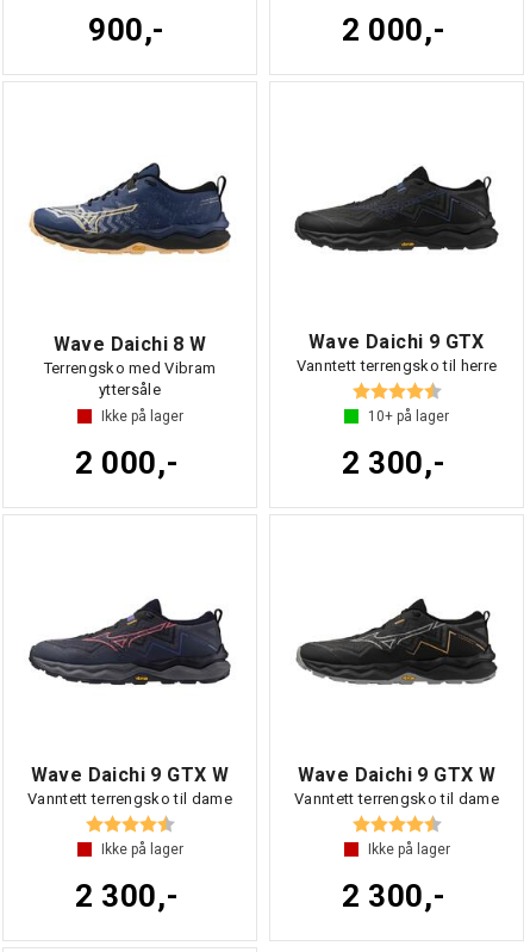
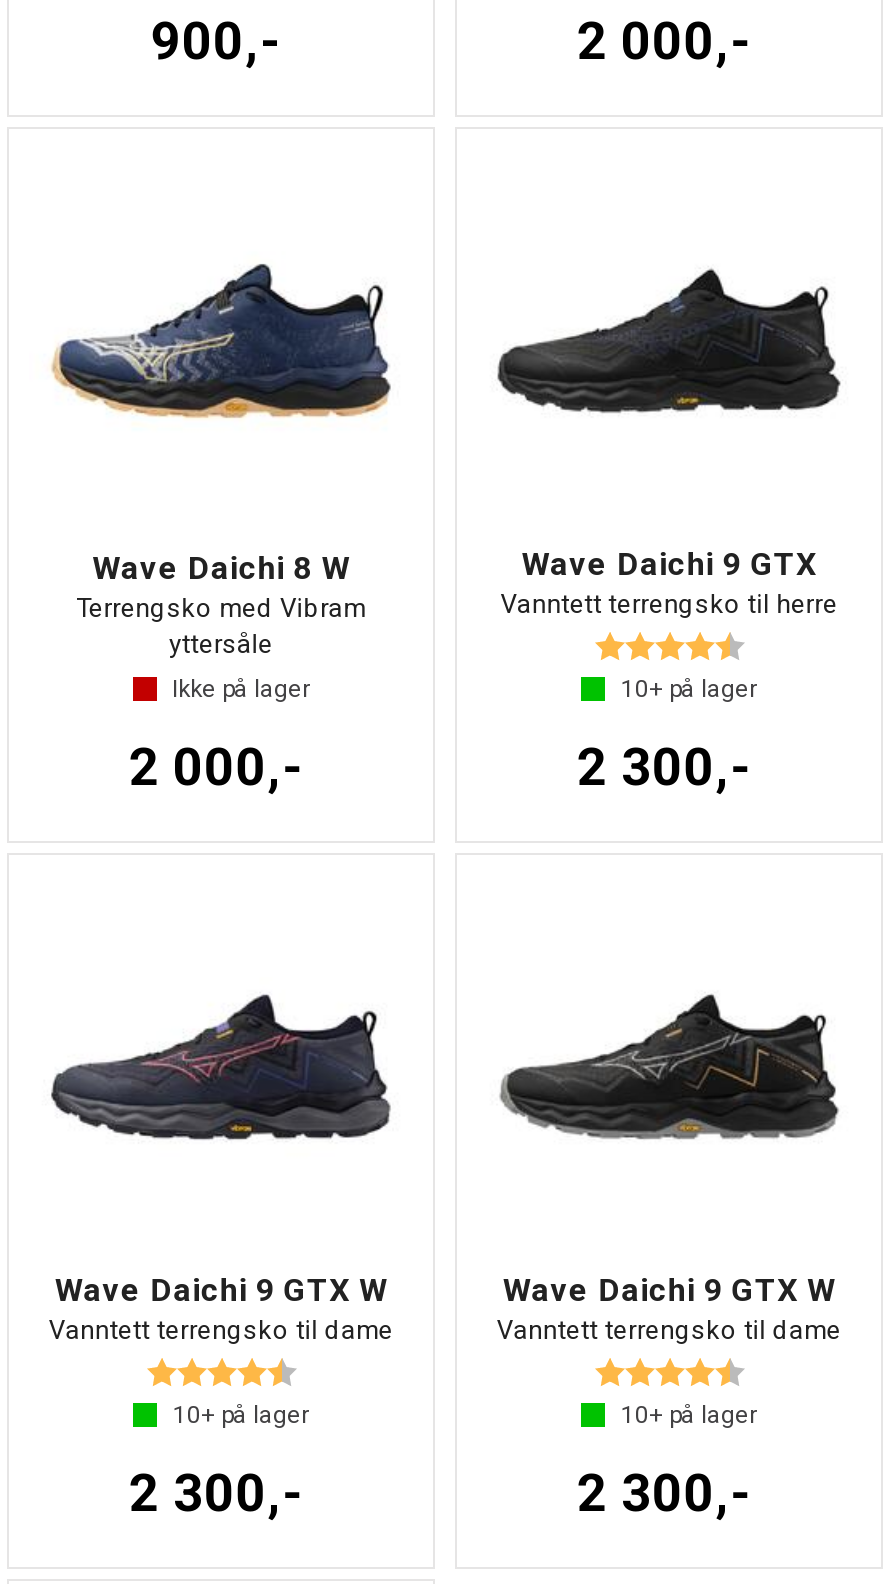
- Ikke på lager
+ 10+ på lager

- Ikke på lager
+ 10+ på lager
